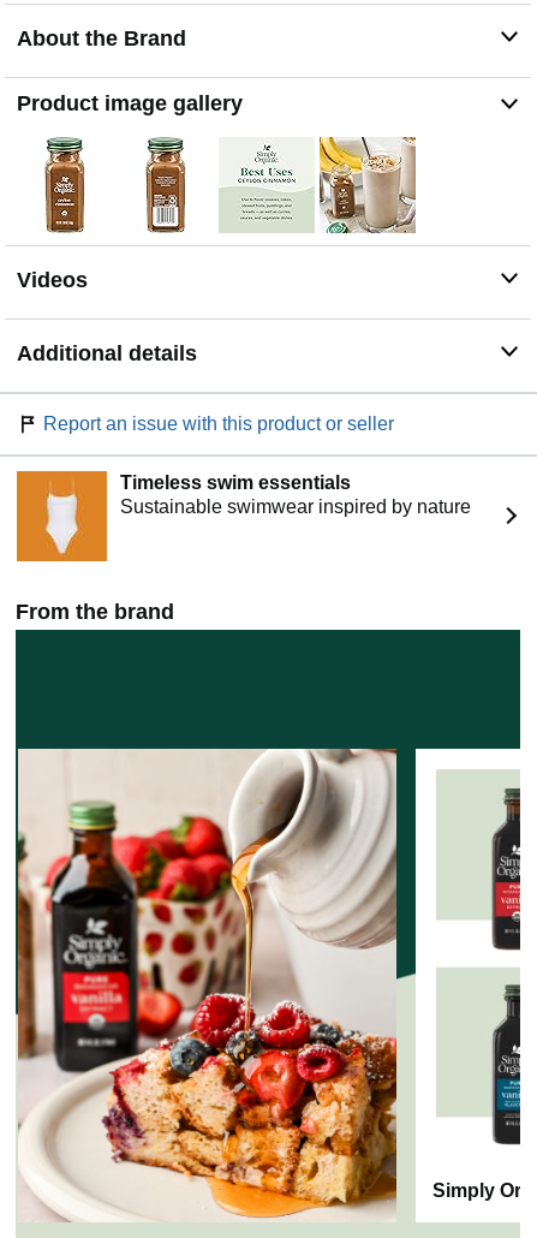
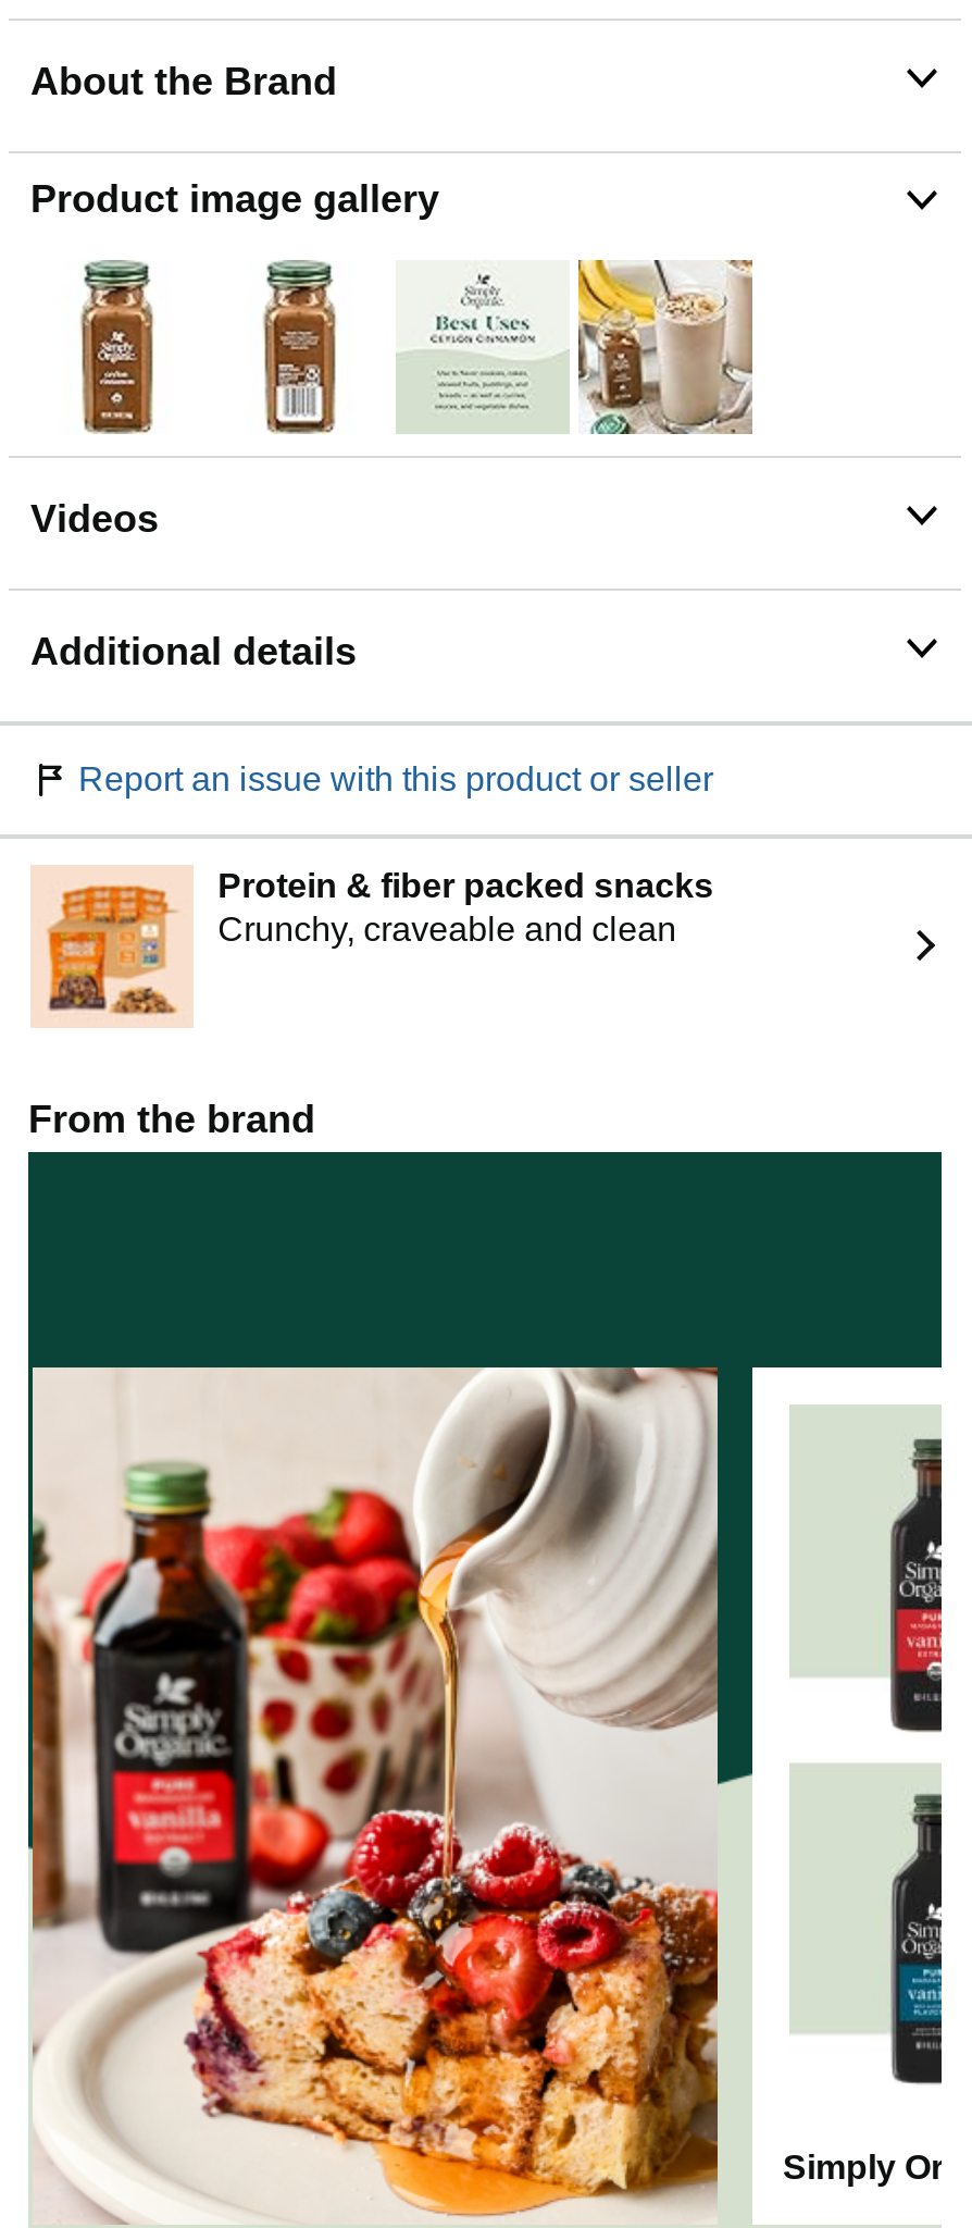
- [image]
- Timeless swim essentials
- Sustainable swimwear inspired by nature
+ [image]
+ Protein & fiber packed snacks
+ Crunchy, craveable and clean
